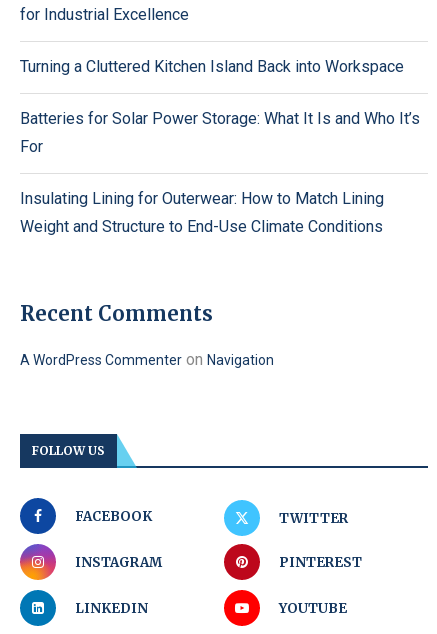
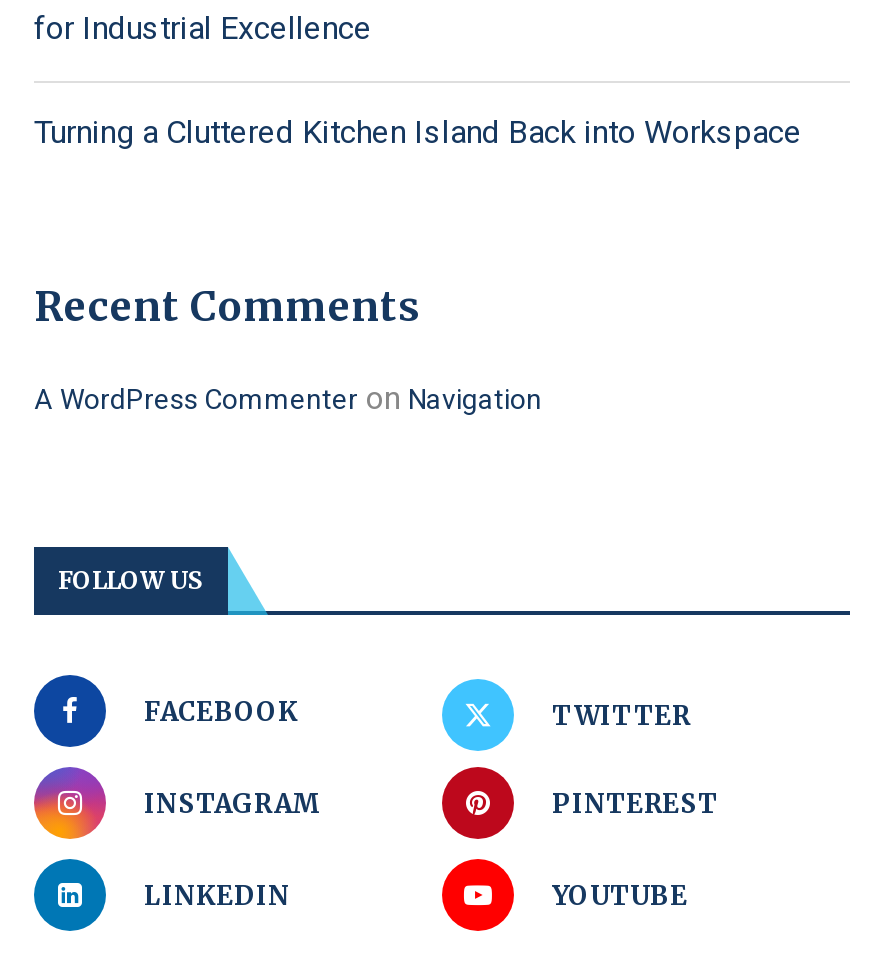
- Batteries for Solar Power Storage: What It Is and Who It’s
- For
- Insulating Lining for Outerwear: How to Match Lining
- Weight and Structure to End-Use Climate Conditions
